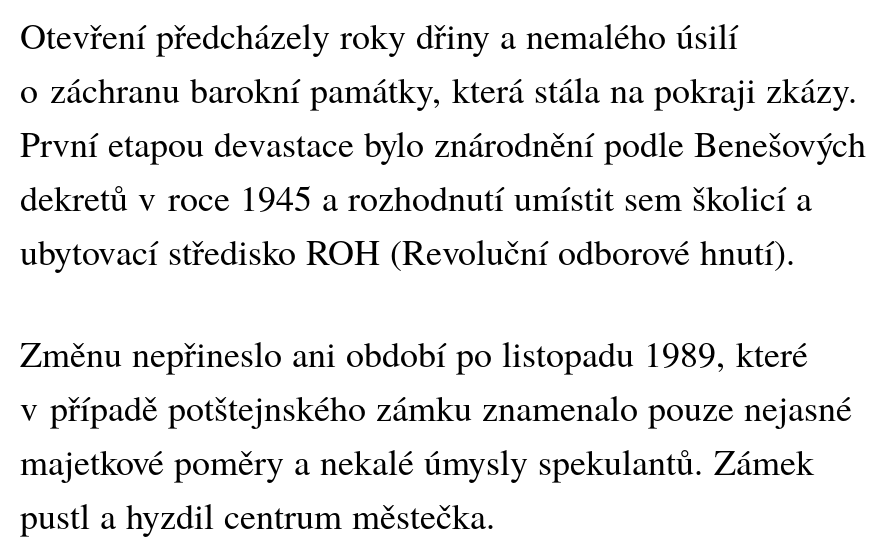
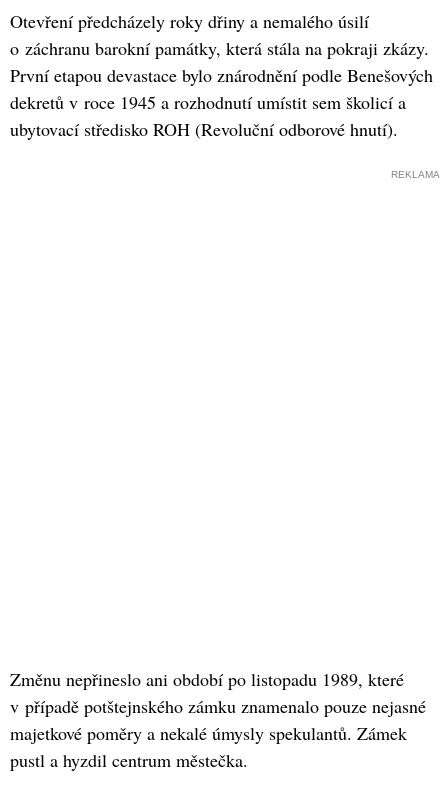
+ REKLAMA
